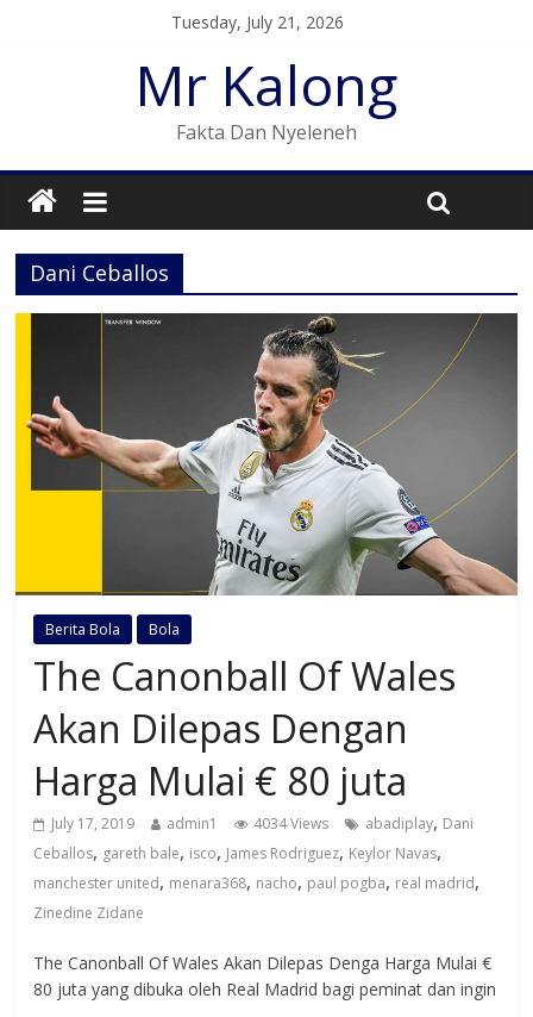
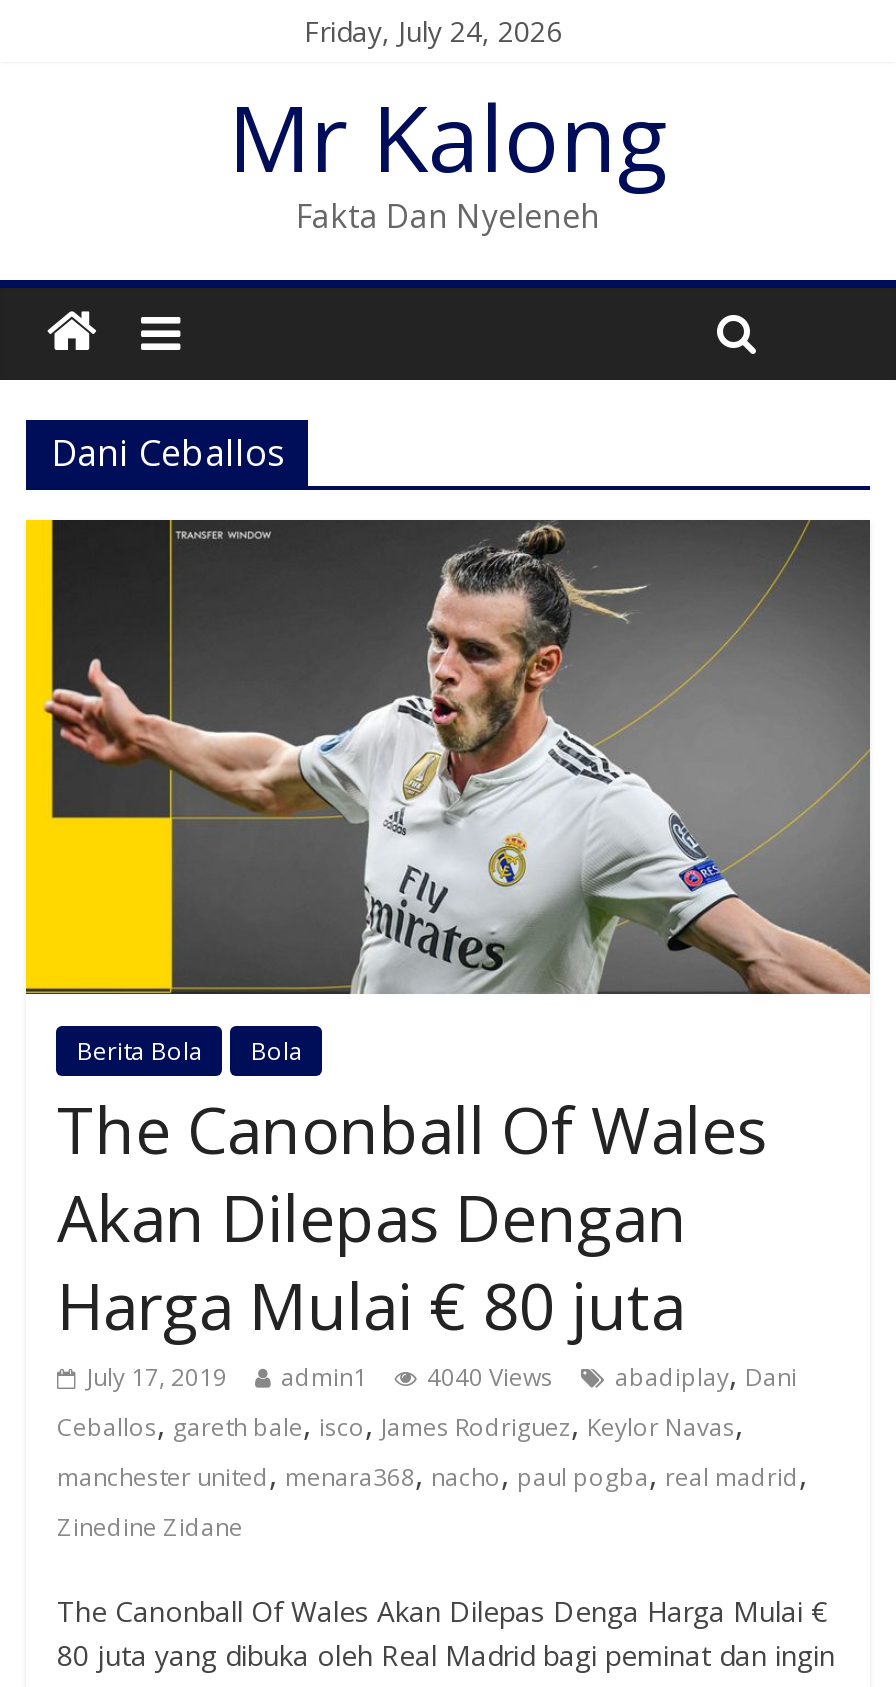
- Tuesday, July 21, 2026
+ Friday, July 24, 2026

- July 17, 2019 admin1 4034 Views abadiplay, Dani
+ July 17, 2019 admin1 4040 Views abadiplay, Dani
